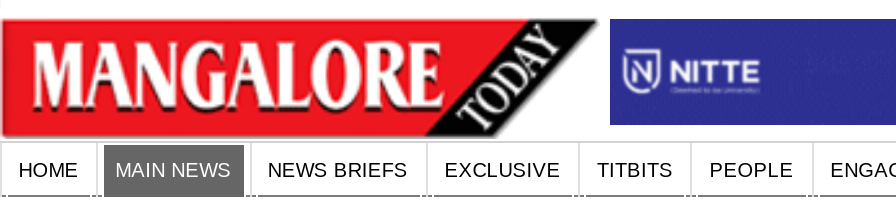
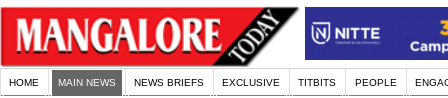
+ [image]
